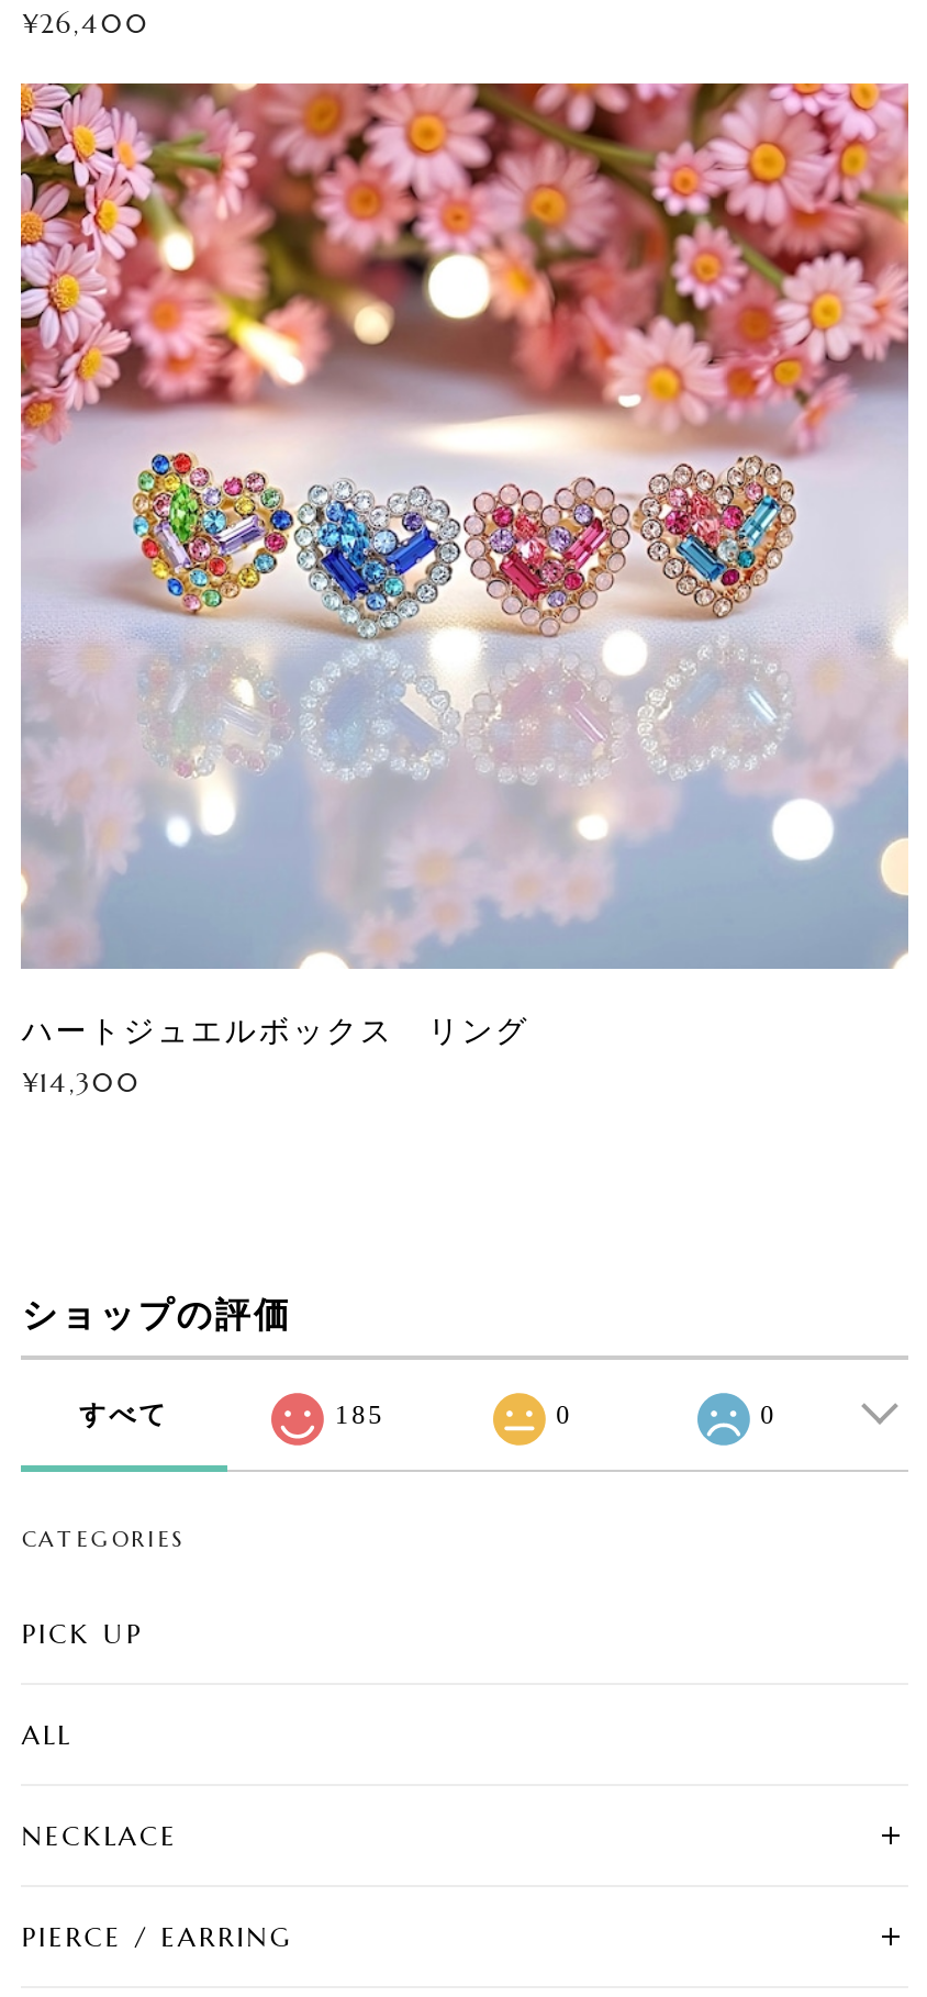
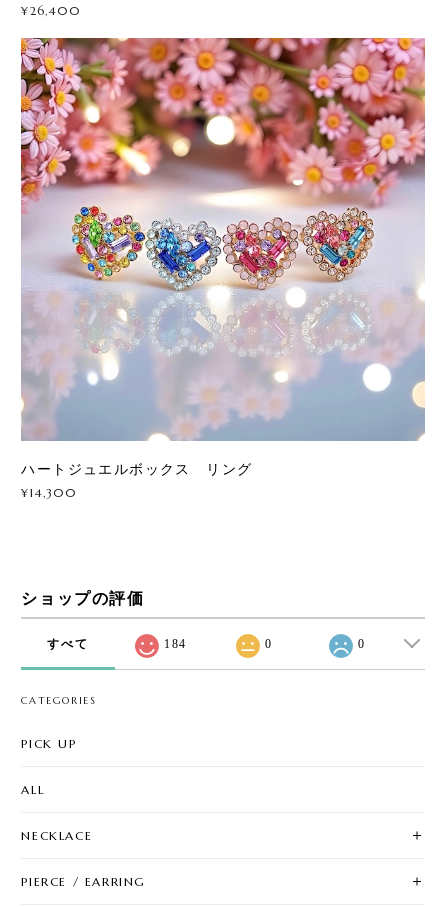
- 185
+ 184
